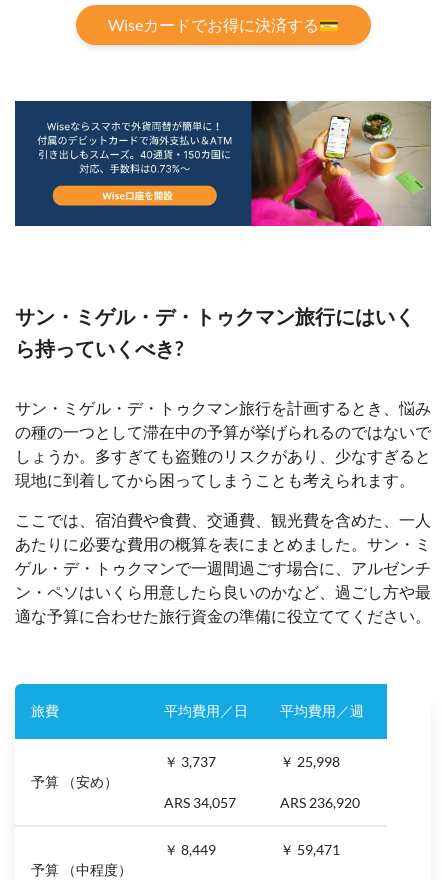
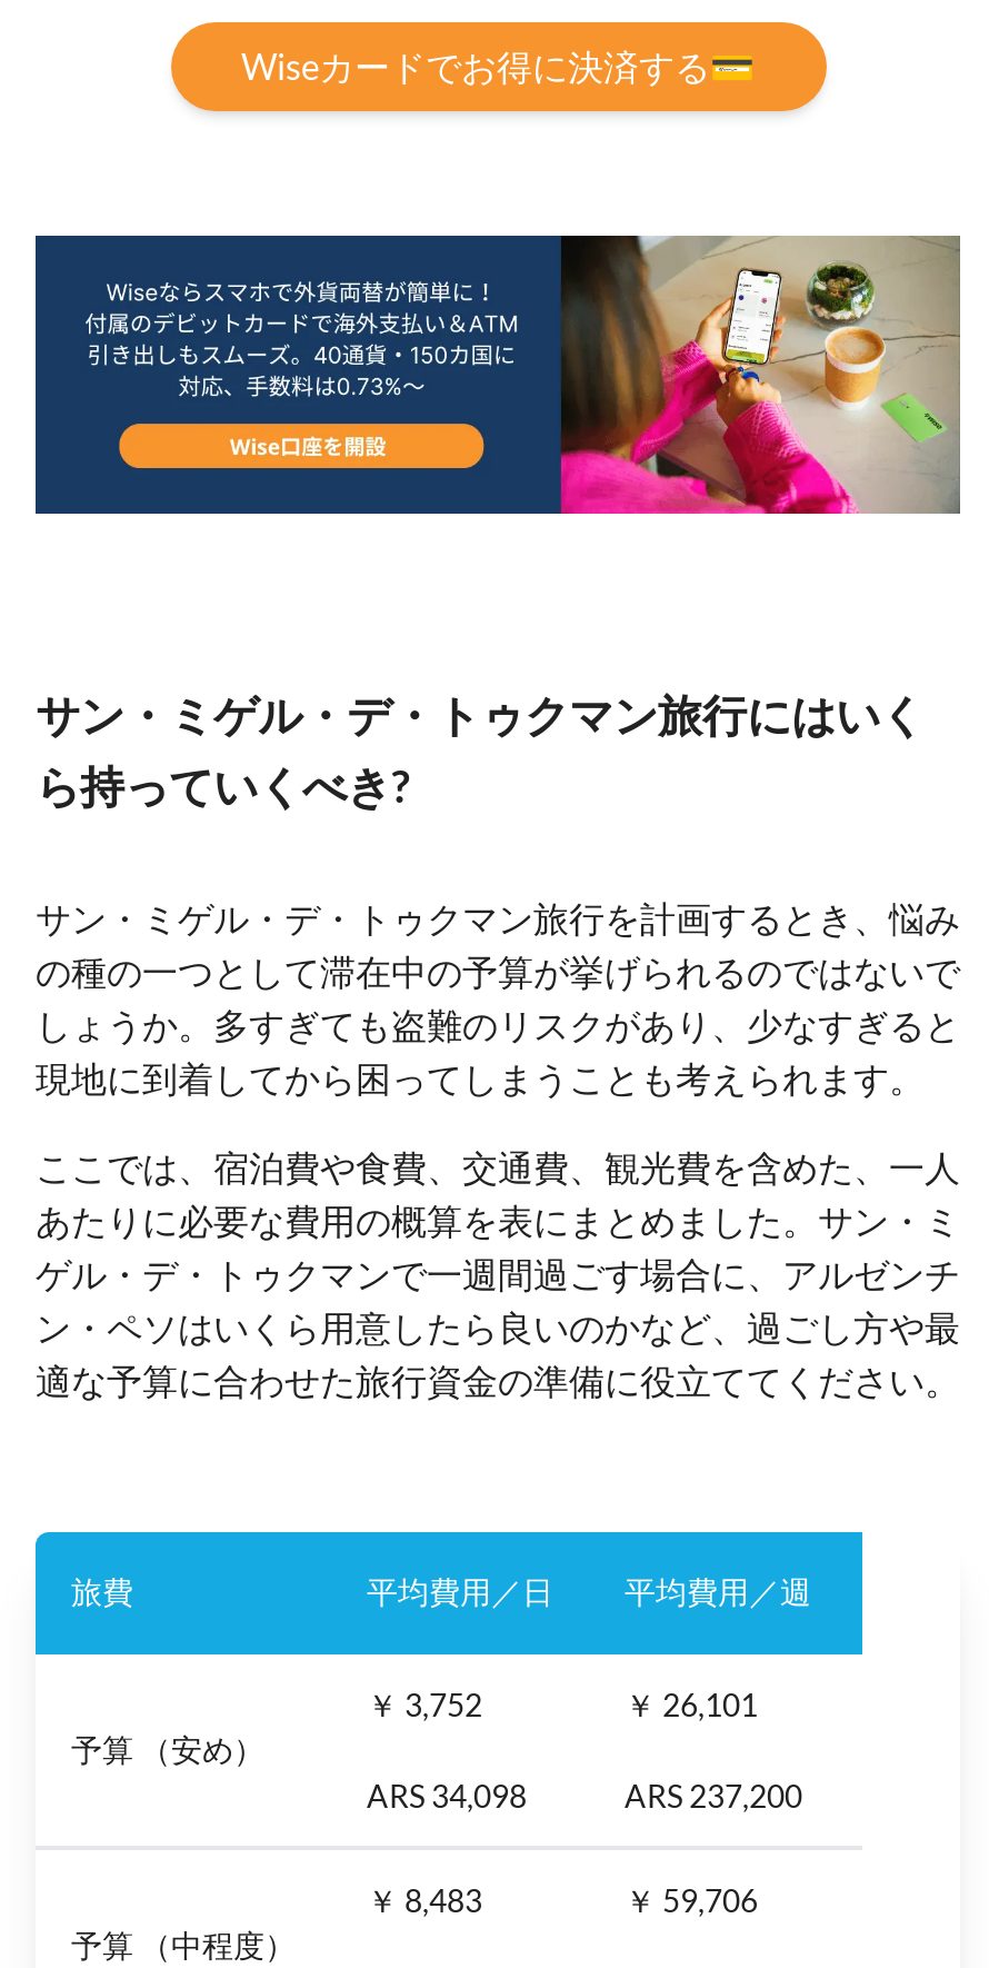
- ￥ 3,737
+ ￥ 3,752

- ￥ 25,998
+ ￥ 26,101

- ARS 34,057
+ ARS 34,098

- ARS 236,920
+ ARS 237,200

- ￥ 8,449
+ ￥ 8,483

- ￥ 59,471
+ ￥ 59,706
